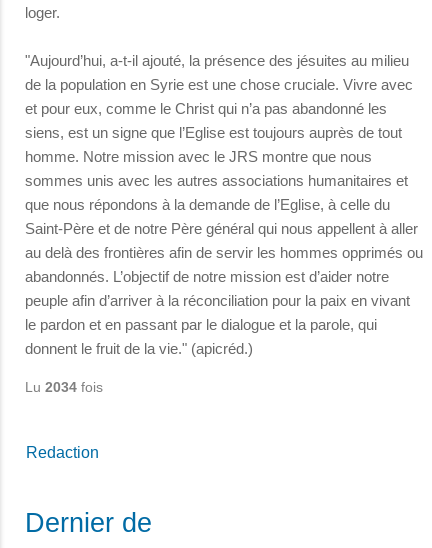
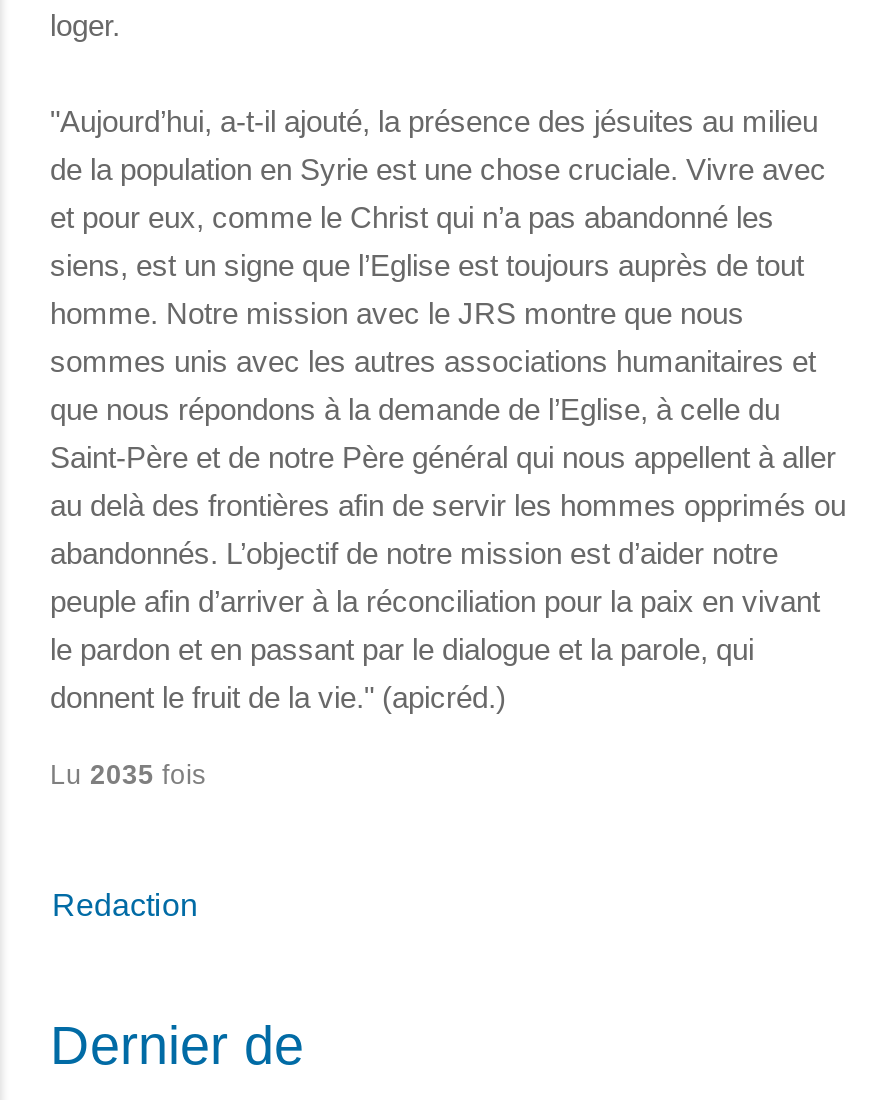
- Lu 2034 fois
+ Lu 2035 fois
